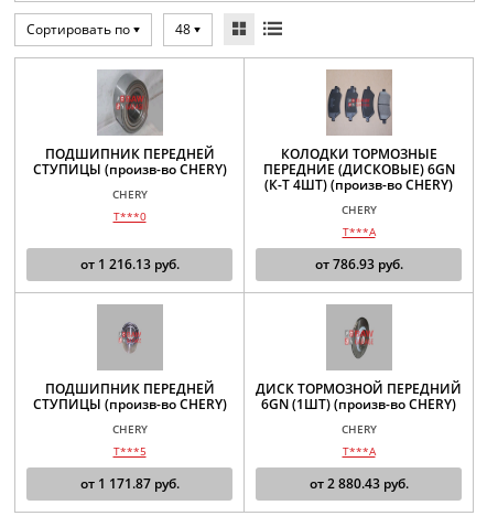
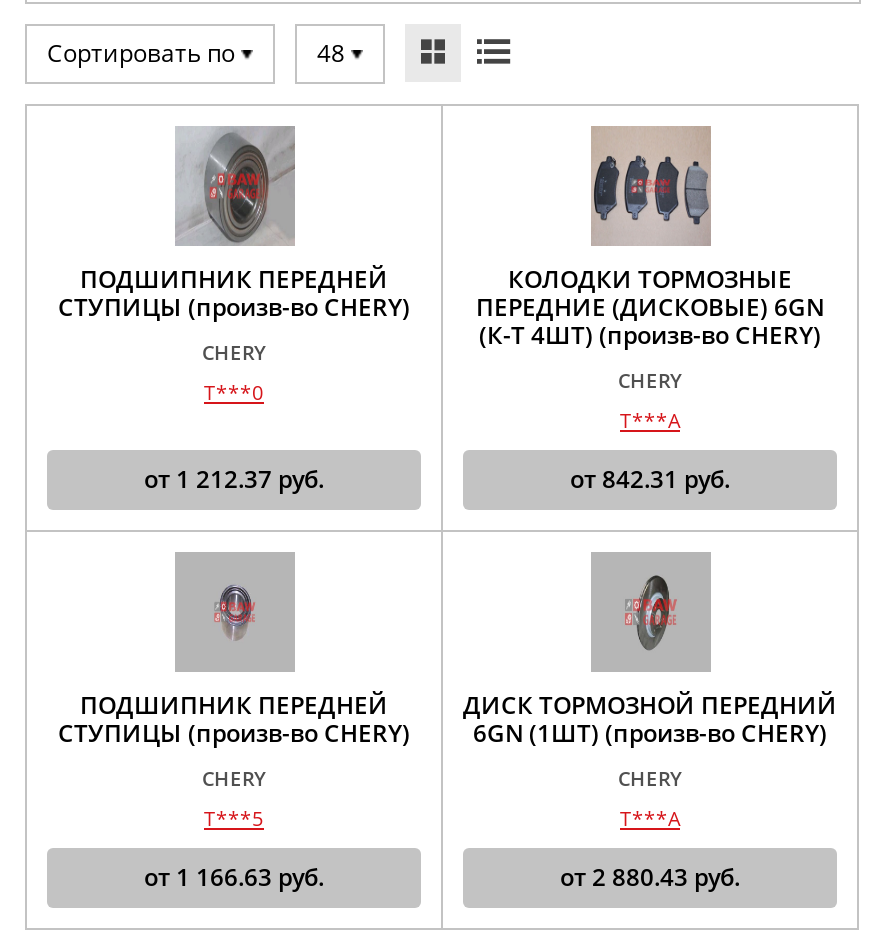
- от 1 216.13 руб.
+ от 1 212.37 руб.

- от 786.93 руб.
+ от 842.31 руб.

- от 1 171.87 руб.
+ от 1 166.63 руб.
